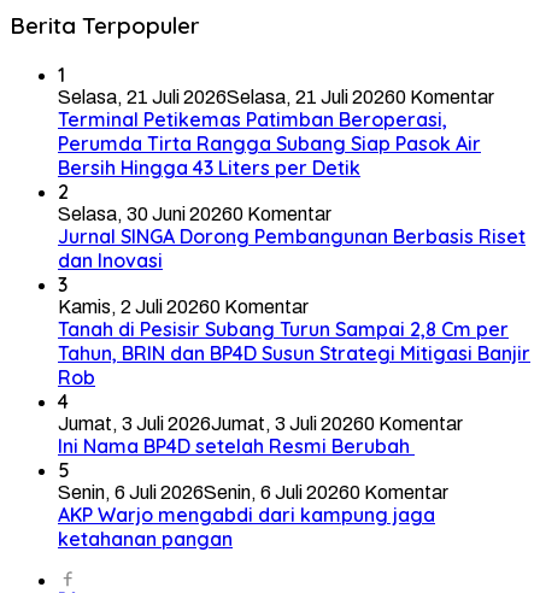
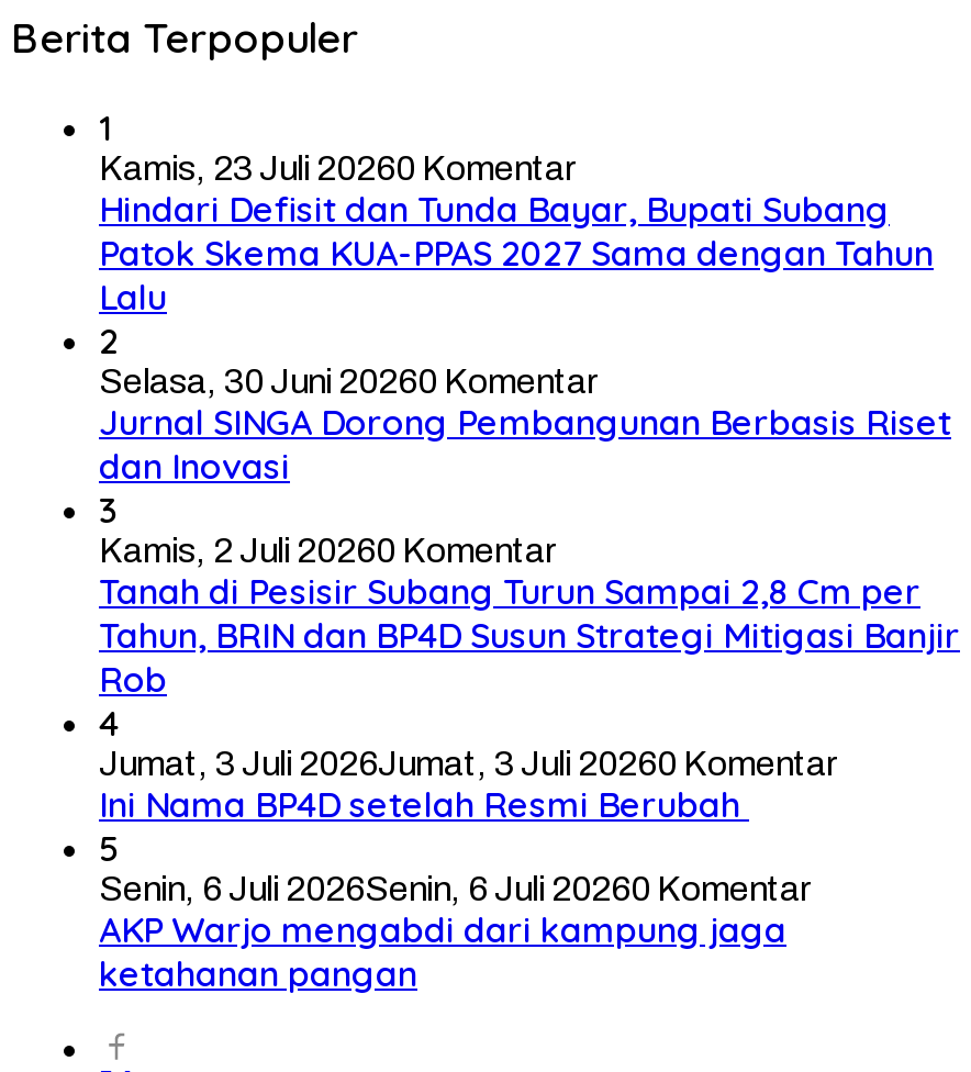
- Selasa, 21 Juli 2026Selasa, 21 Juli 20260 Komentar
- Terminal Petikemas Patimban Beroperasi,
- Perumda Tirta Rangga Subang Siap Pasok Air
- Bersih Hingga 43 Liters per Detik
+ Kamis, 23 Juli 20260 Komentar
+ Hindari Defisit dan Tunda Bayar, Bupati Subang
+ Patok Skema KUA-PPAS 2027 Sama dengan Tahun
+ Lalu
